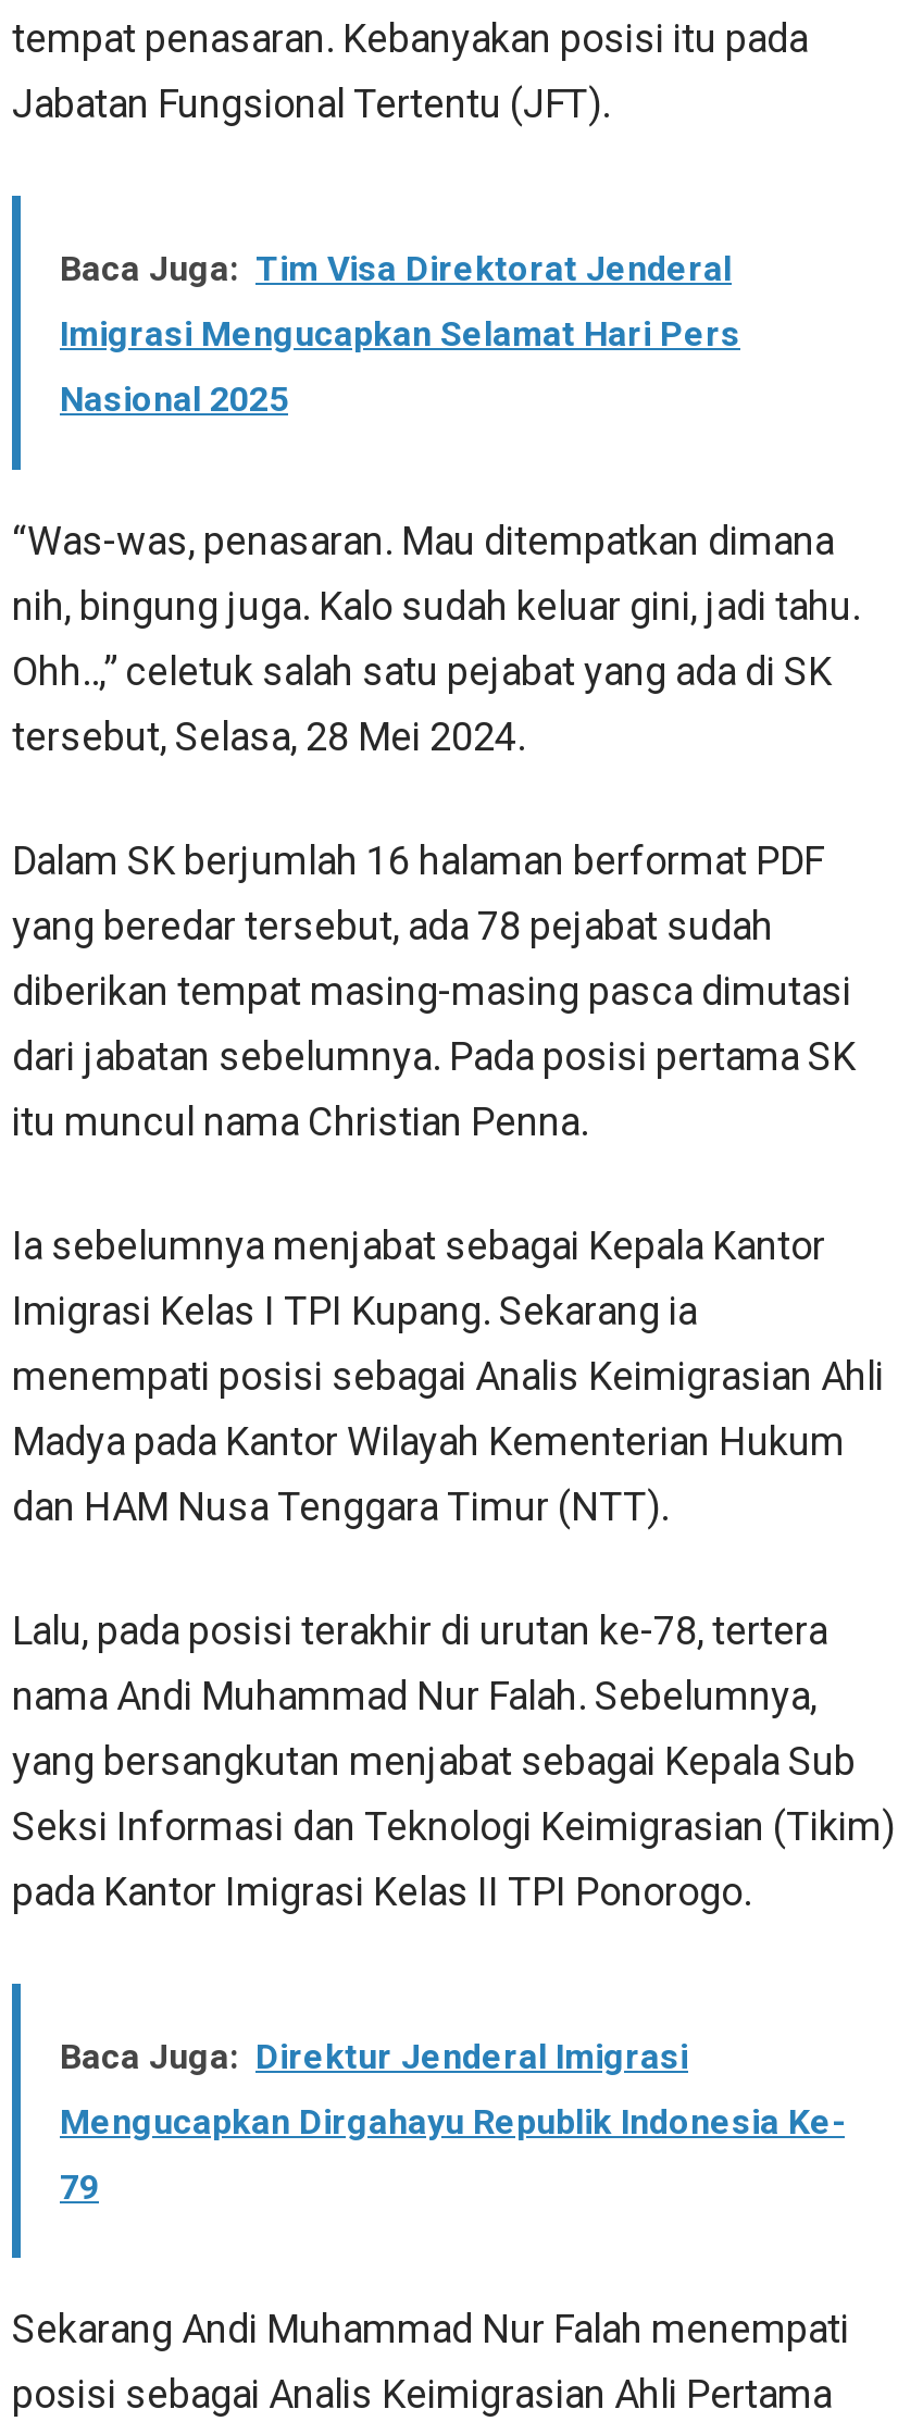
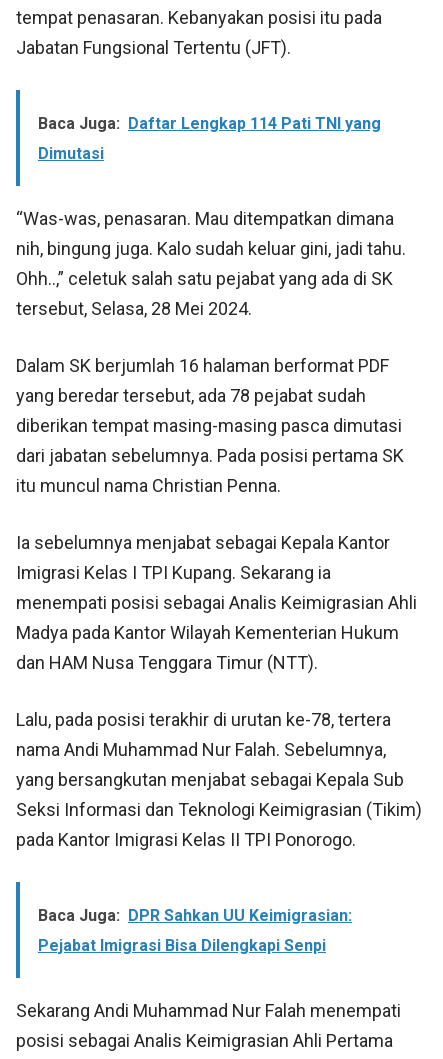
- Baca Juga: Tim Visa Direktorat Jenderal
- Imigrasi Mengucapkan Selamat Hari Pers
- Nasional 2025
+ Baca Juga: Daftar Lengkap 114 Pati TNI yang
+ Dimutasi

- Baca Juga: Direktur Jenderal Imigrasi
- Mengucapkan Dirgahayu Republik Indonesia Ke-
- 79
+ Baca Juga: DPR Sahkan UU Keimigrasian:
+ Pejabat Imigrasi Bisa Dilengkapi Senpi
